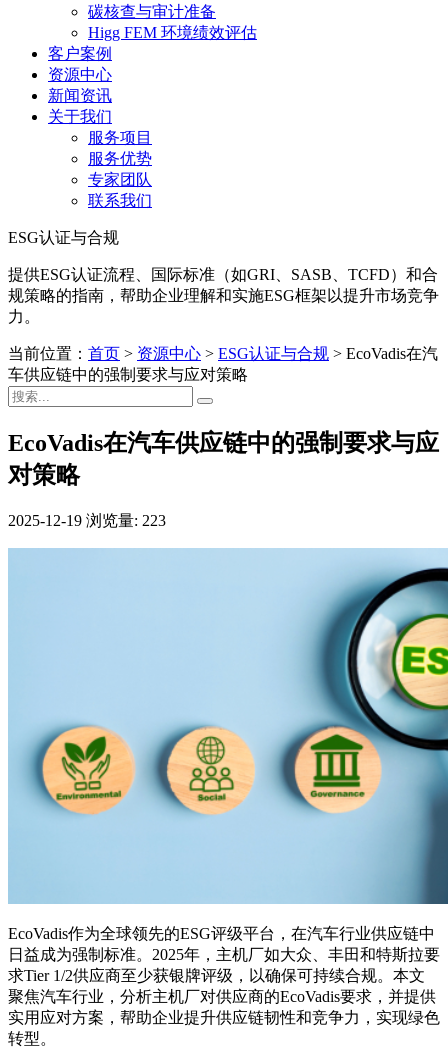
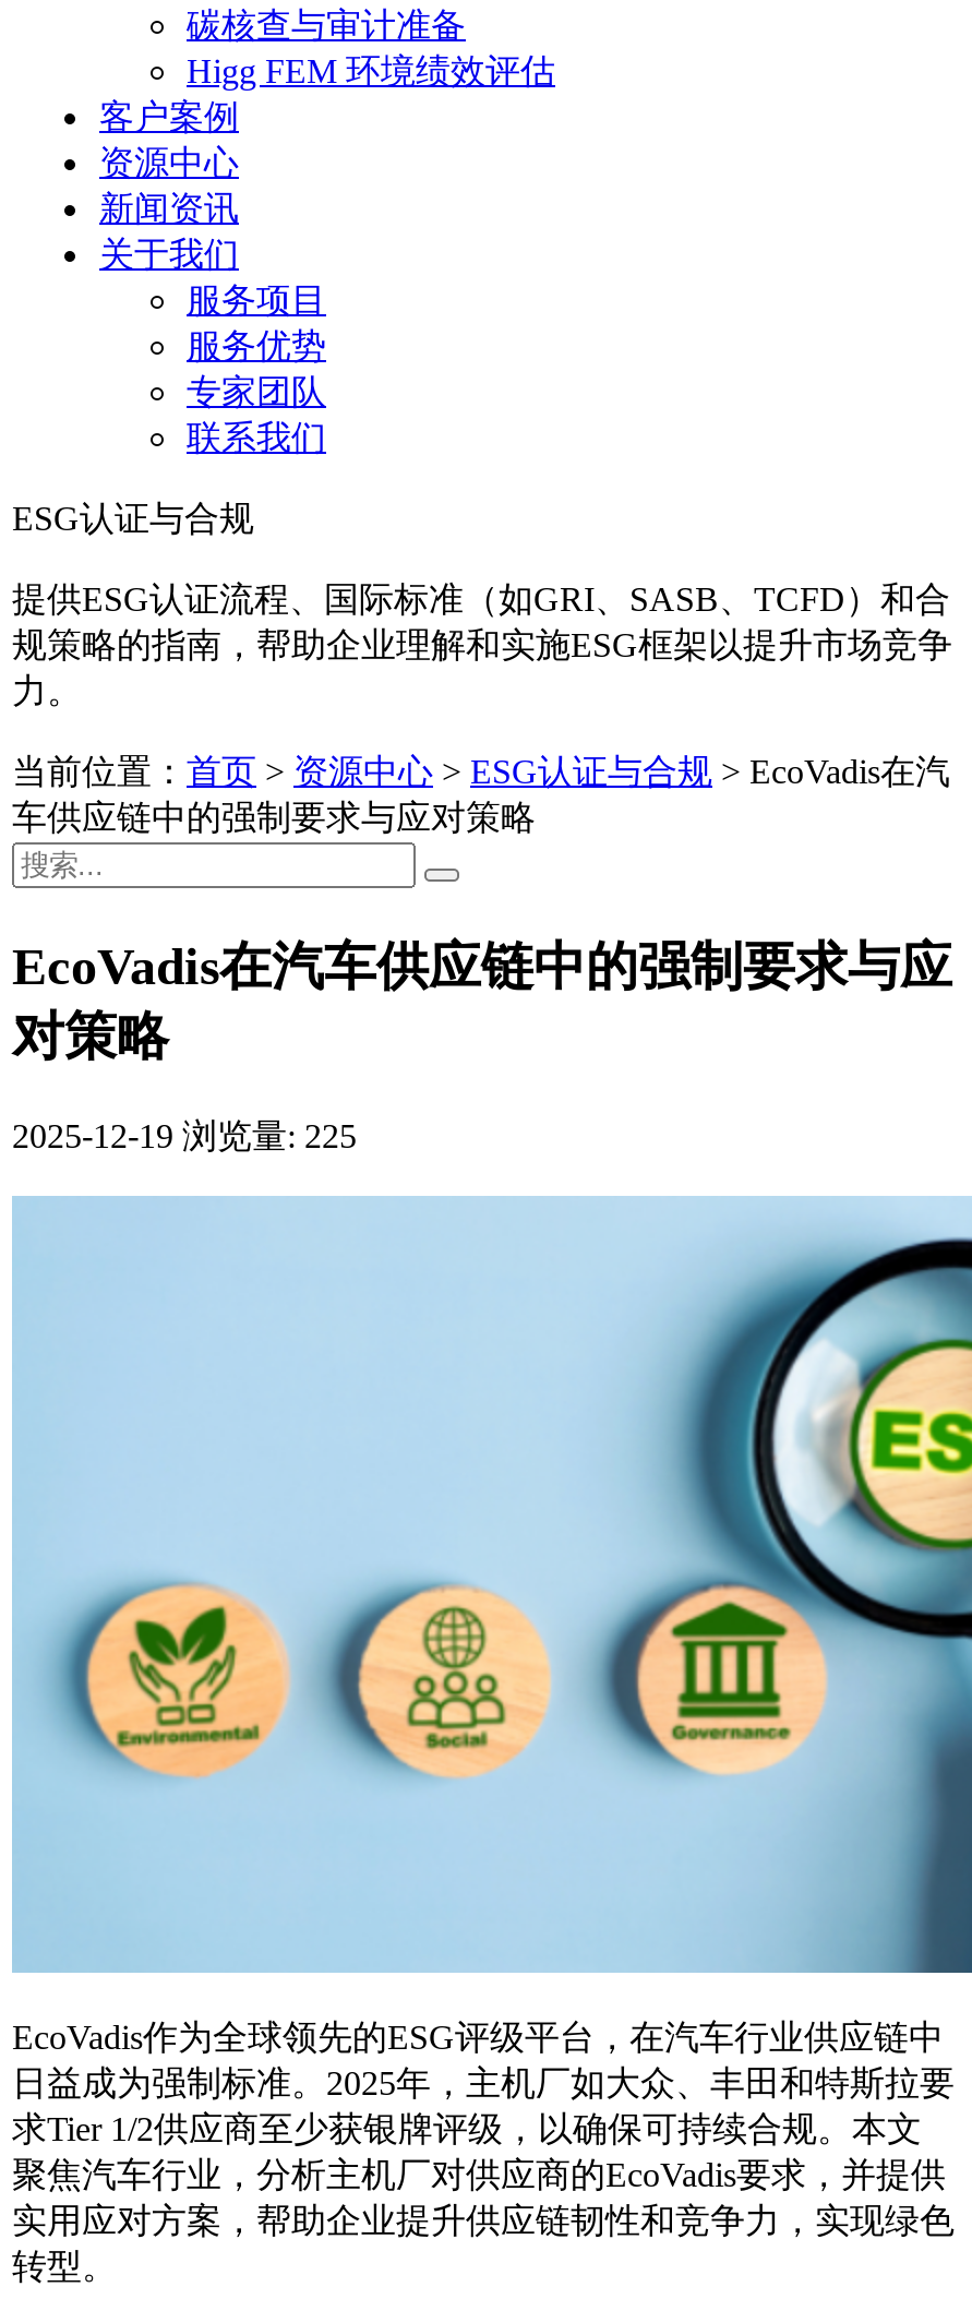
- 2025-12-19 浏览量: 223
+ 2025-12-19 浏览量: 225
